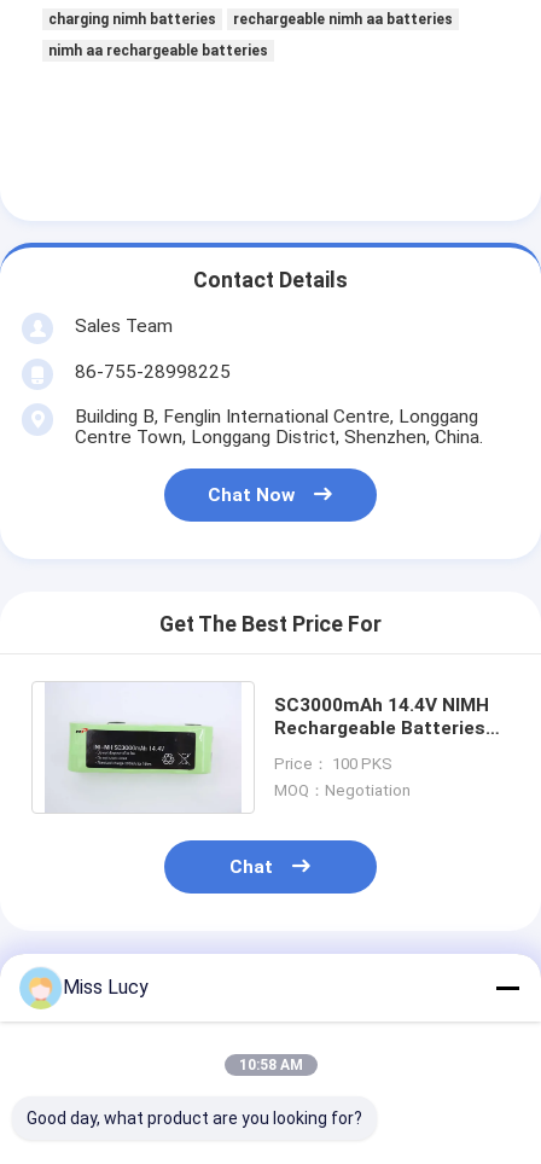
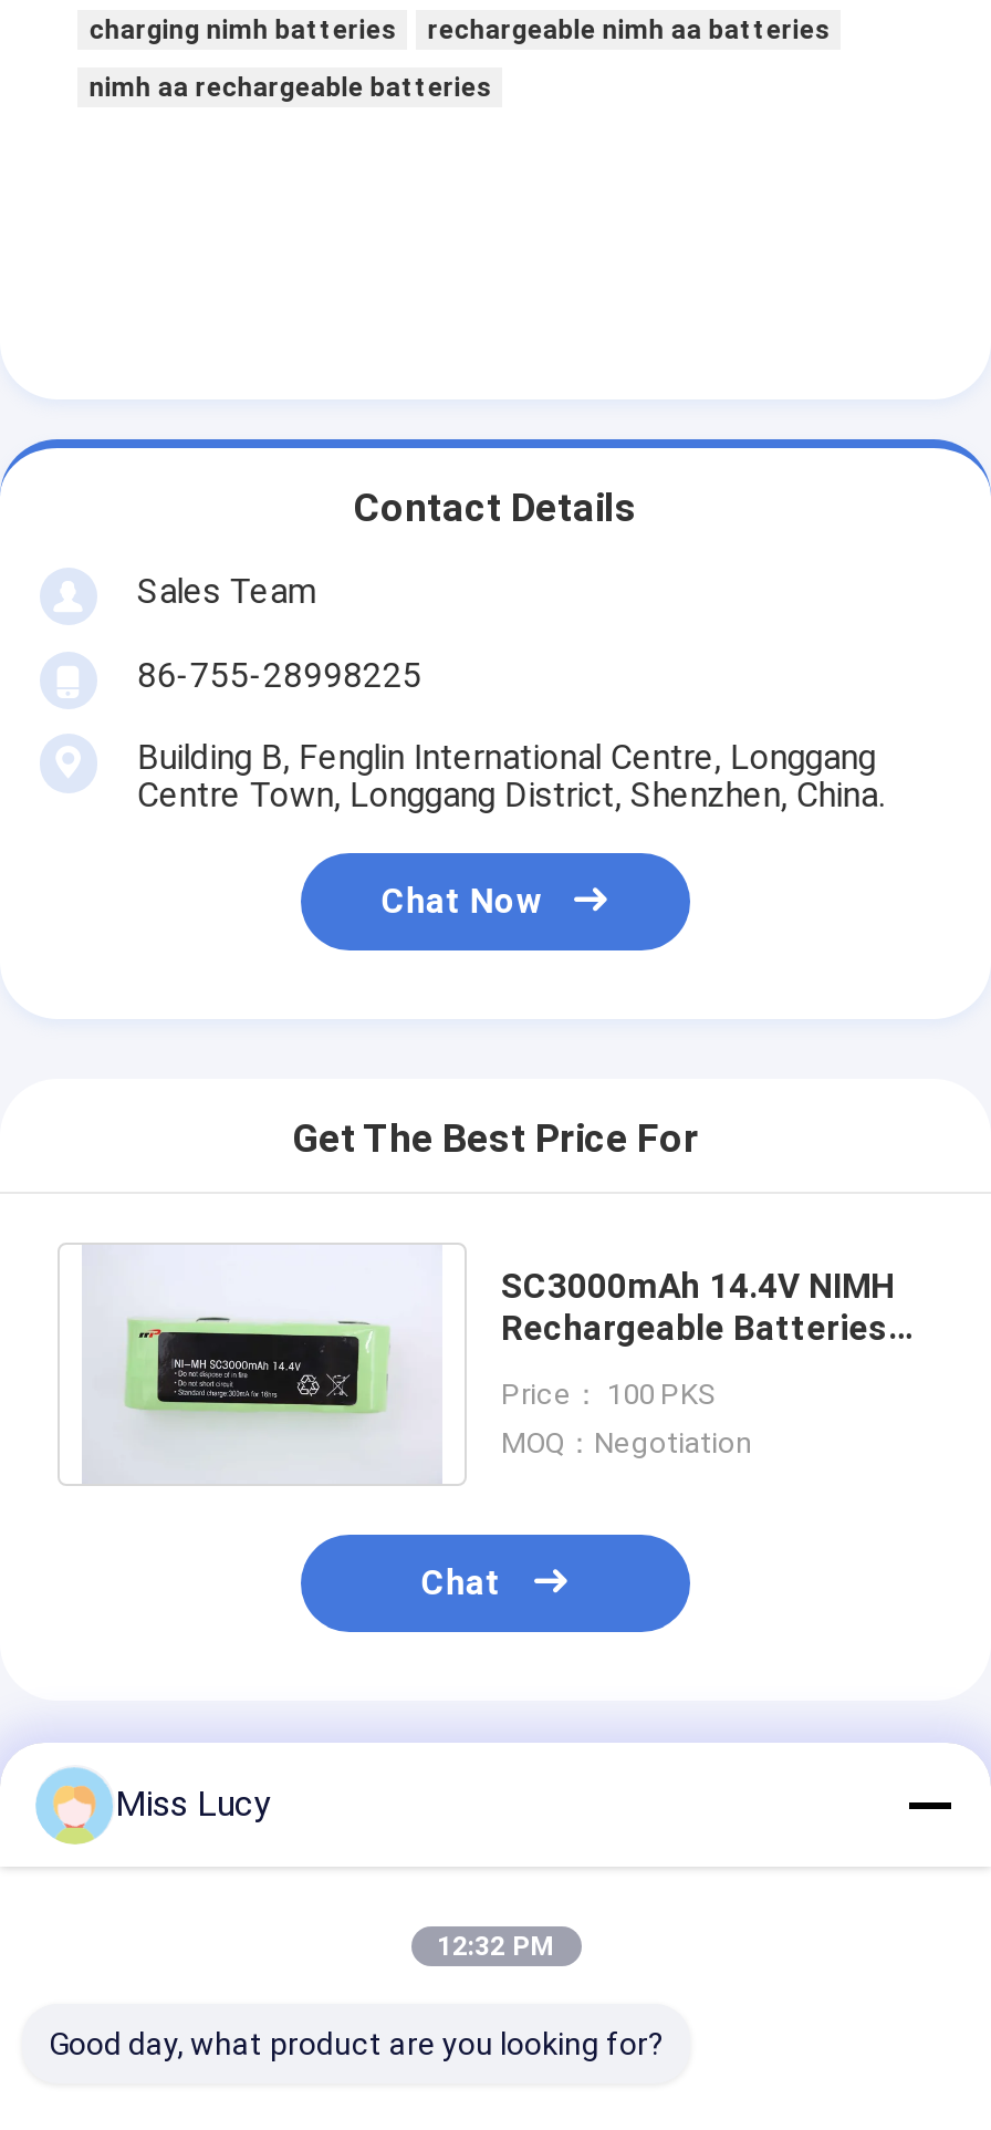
- 10:58 AM
+ 12:32 PM
